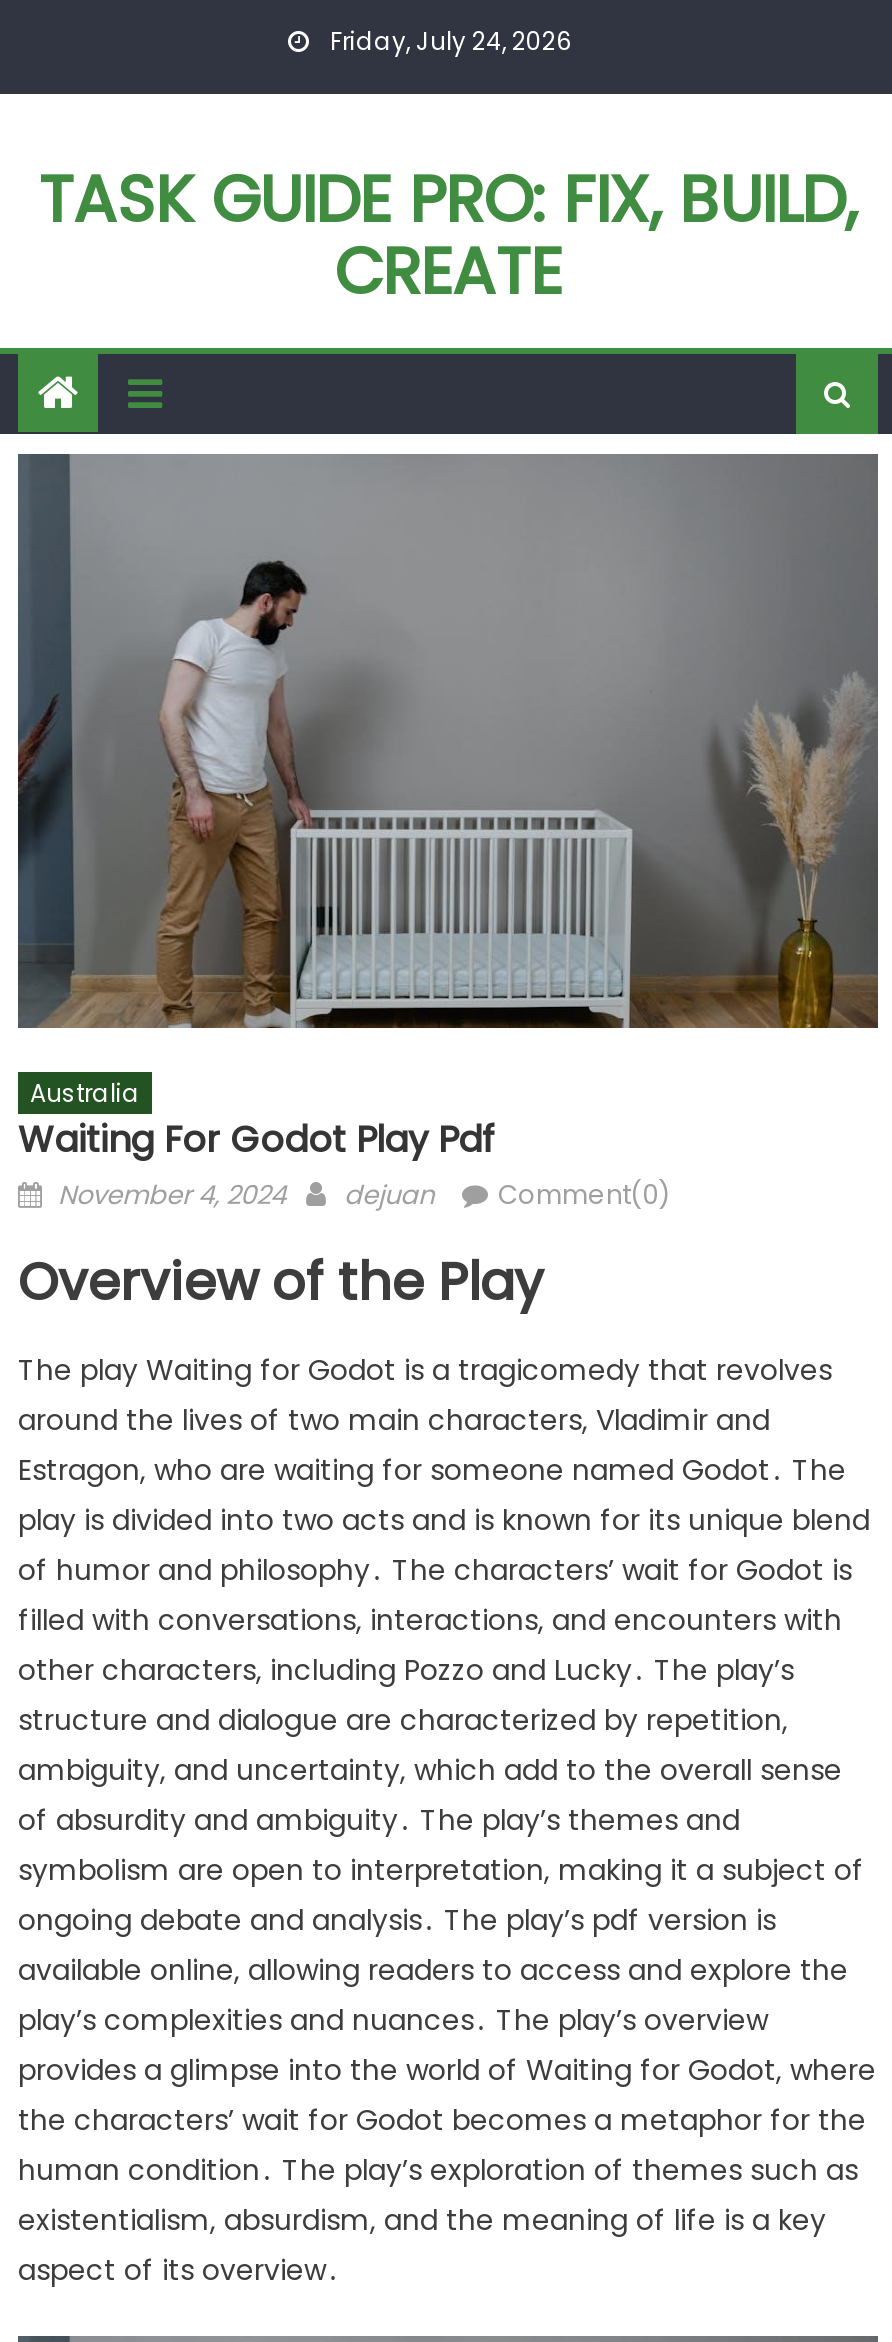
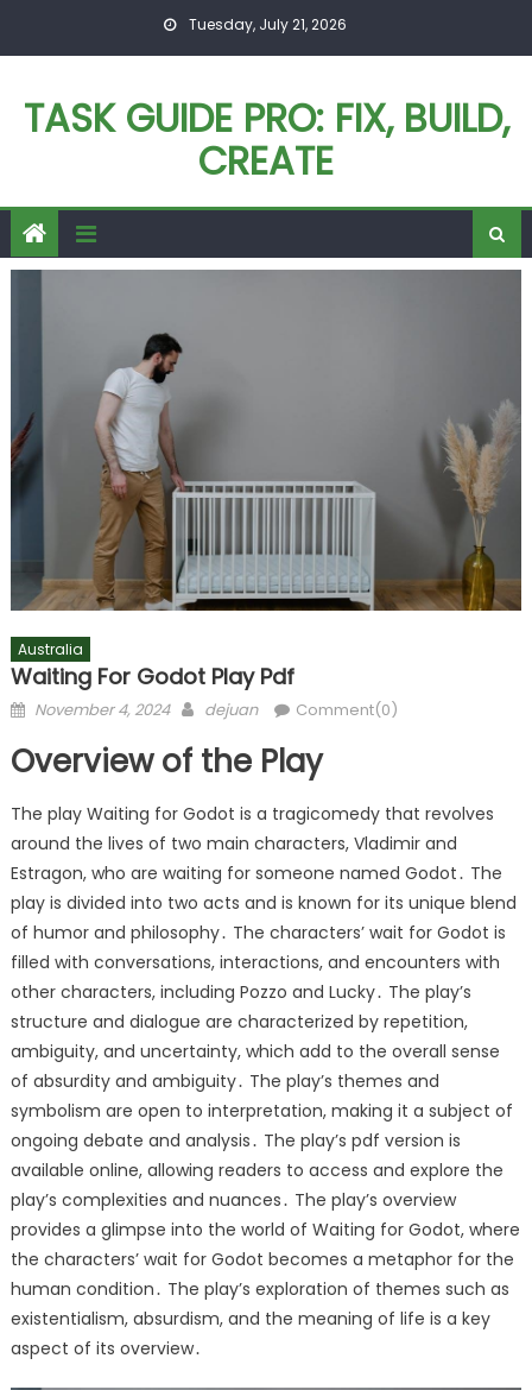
- Friday, July 24, 2026
+ Tuesday, July 21, 2026
